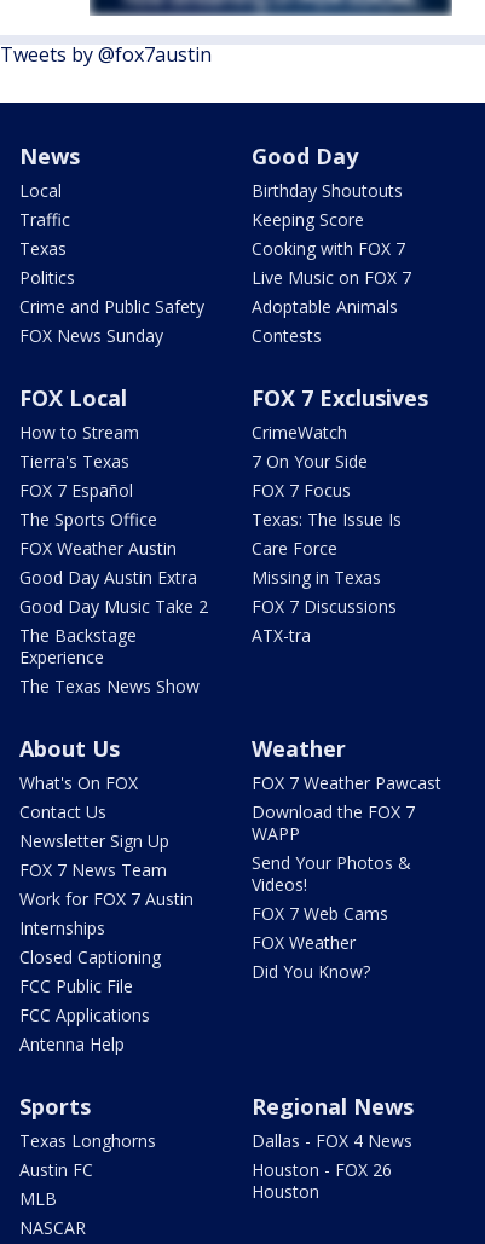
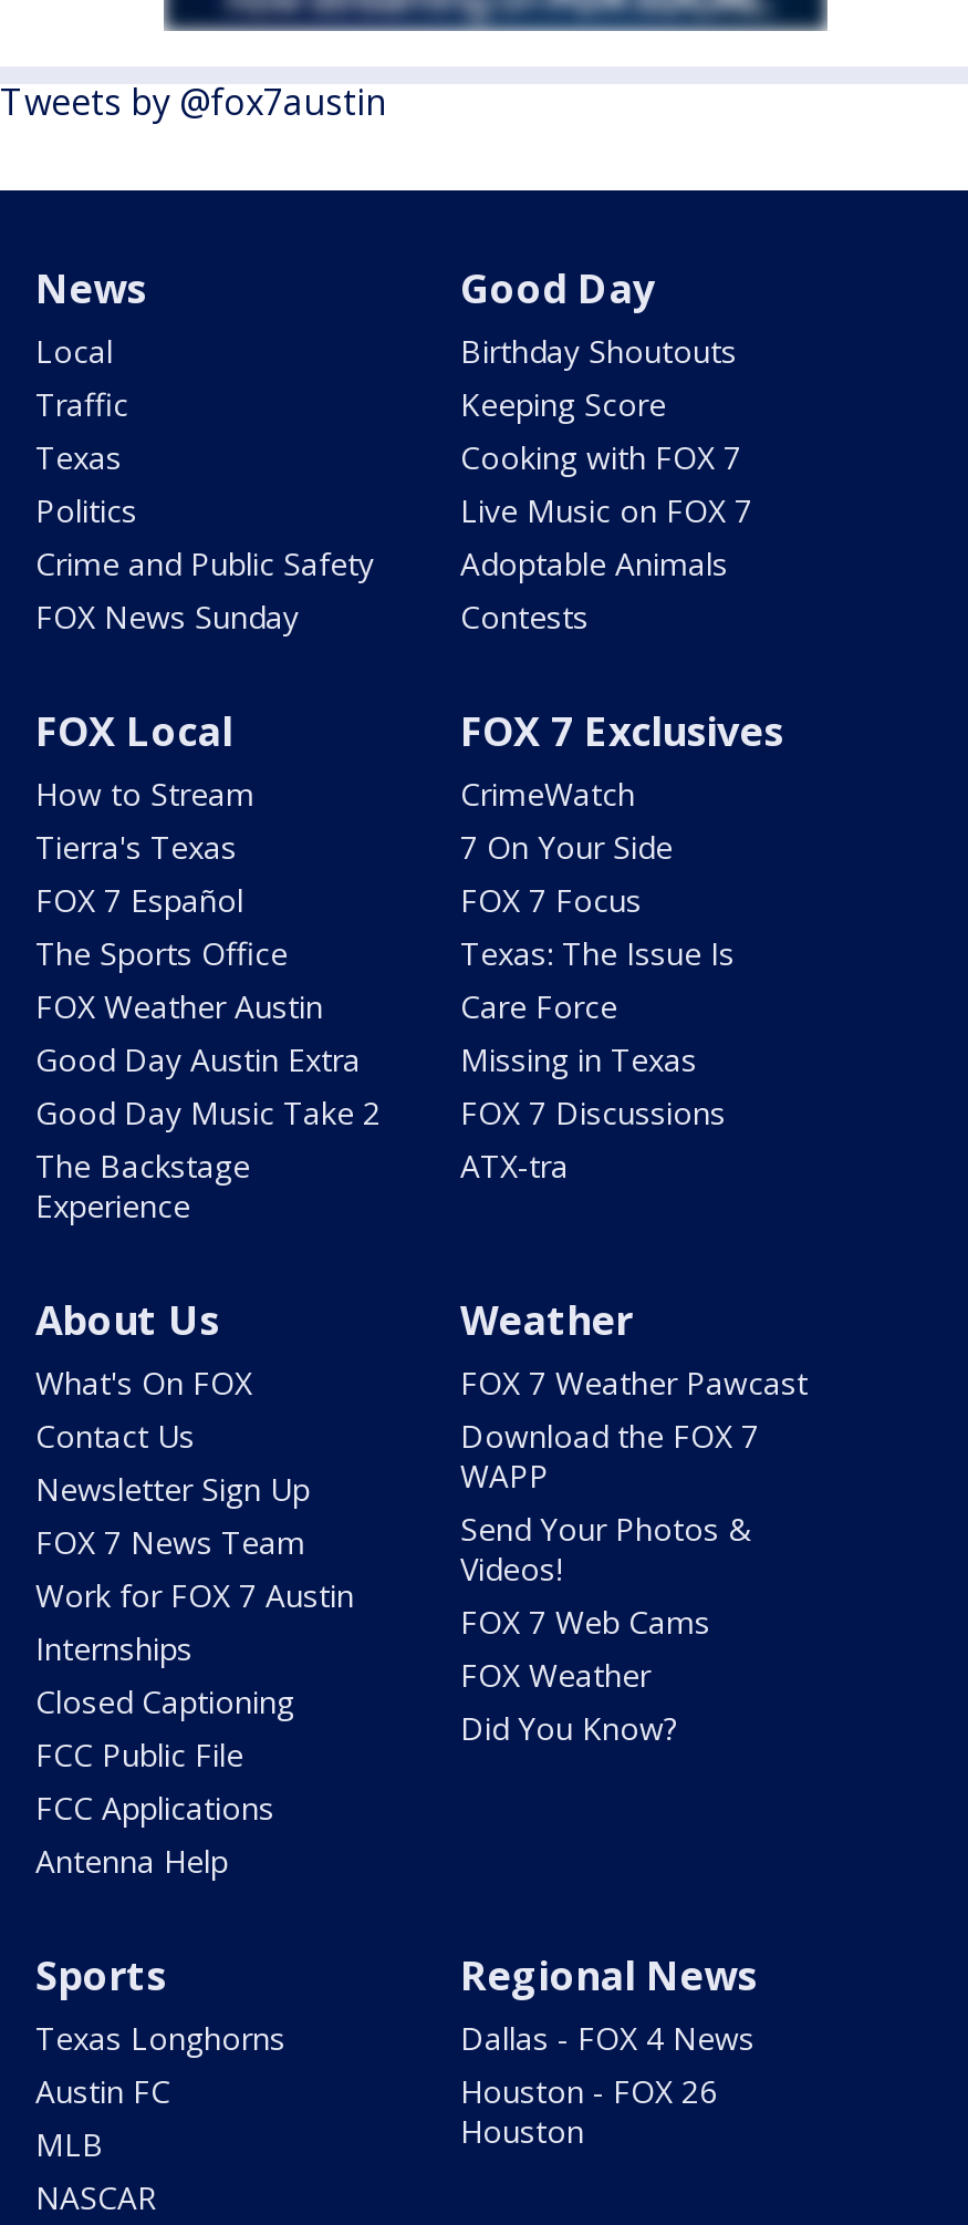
- The Texas News Show
